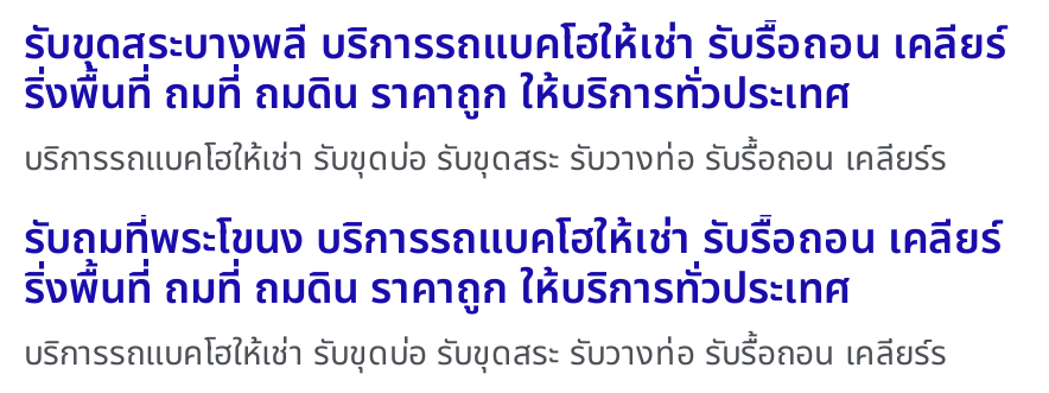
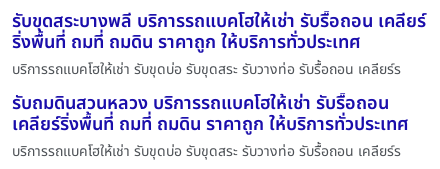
- รับถมที่พระโขนง บริการรถแบคโฮให้เช่า รับรื้อถอน เคลียร์
- ริ่งพื้นที่ ถมที่ ถมดิน ราคาถูก ให้บริการทั่วประเทศ
+ รับถมดินสวนหลวง บริการรถแบคโฮให้เช่า รับรื้อถอน
+ เคลียร์ริ่งพื้นที่ ถมที่ ถมดิน ราคาถูก ให้บริการทั่วประเทศ
